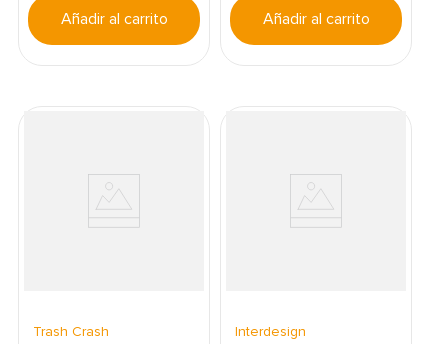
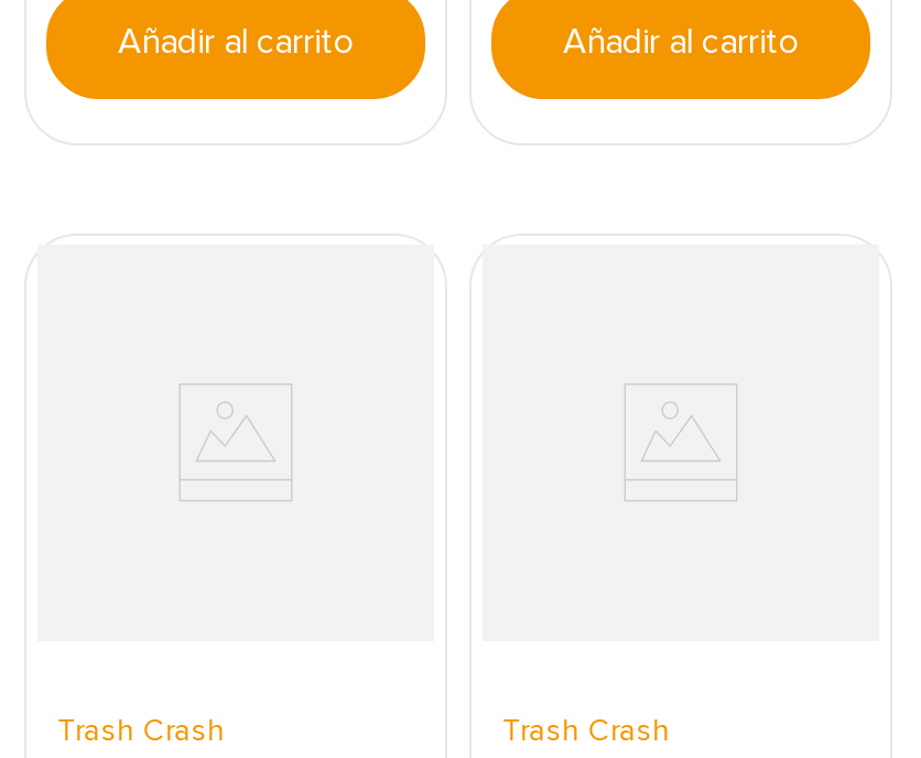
- Interdesign
+ Trash Crash
